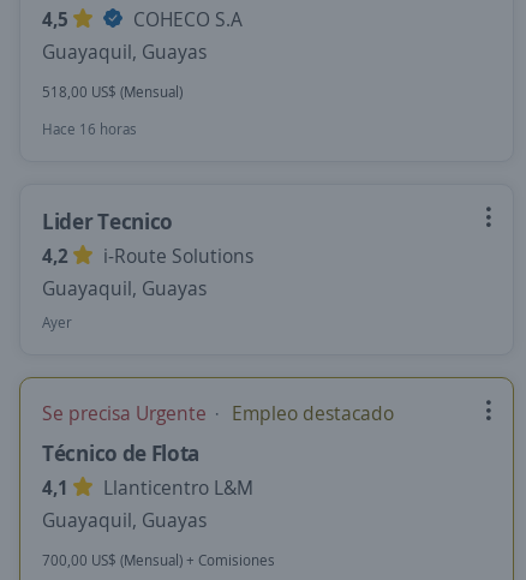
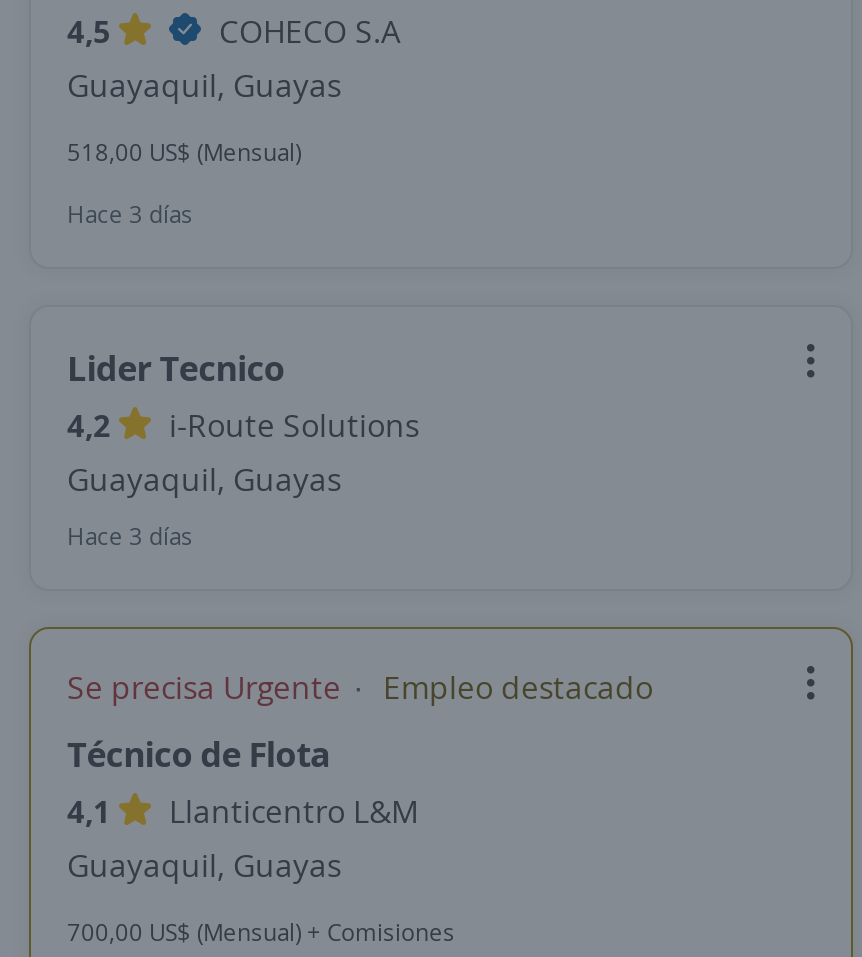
- Hace 16 horas
+ Hace 3 días

- Ayer
+ Hace 3 días
